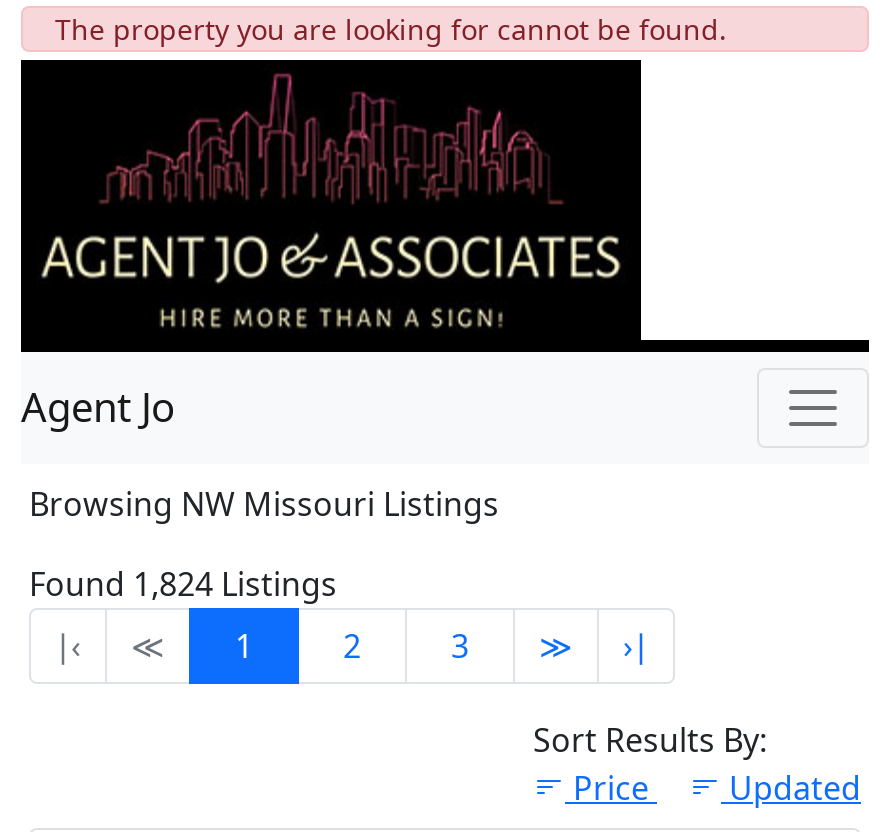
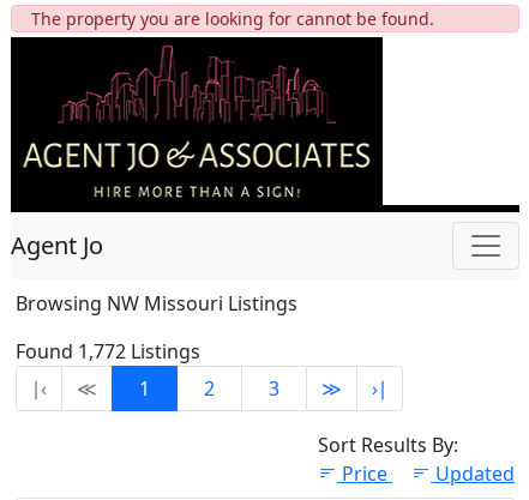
- Found 1,824 Listings
+ Found 1,772 Listings
